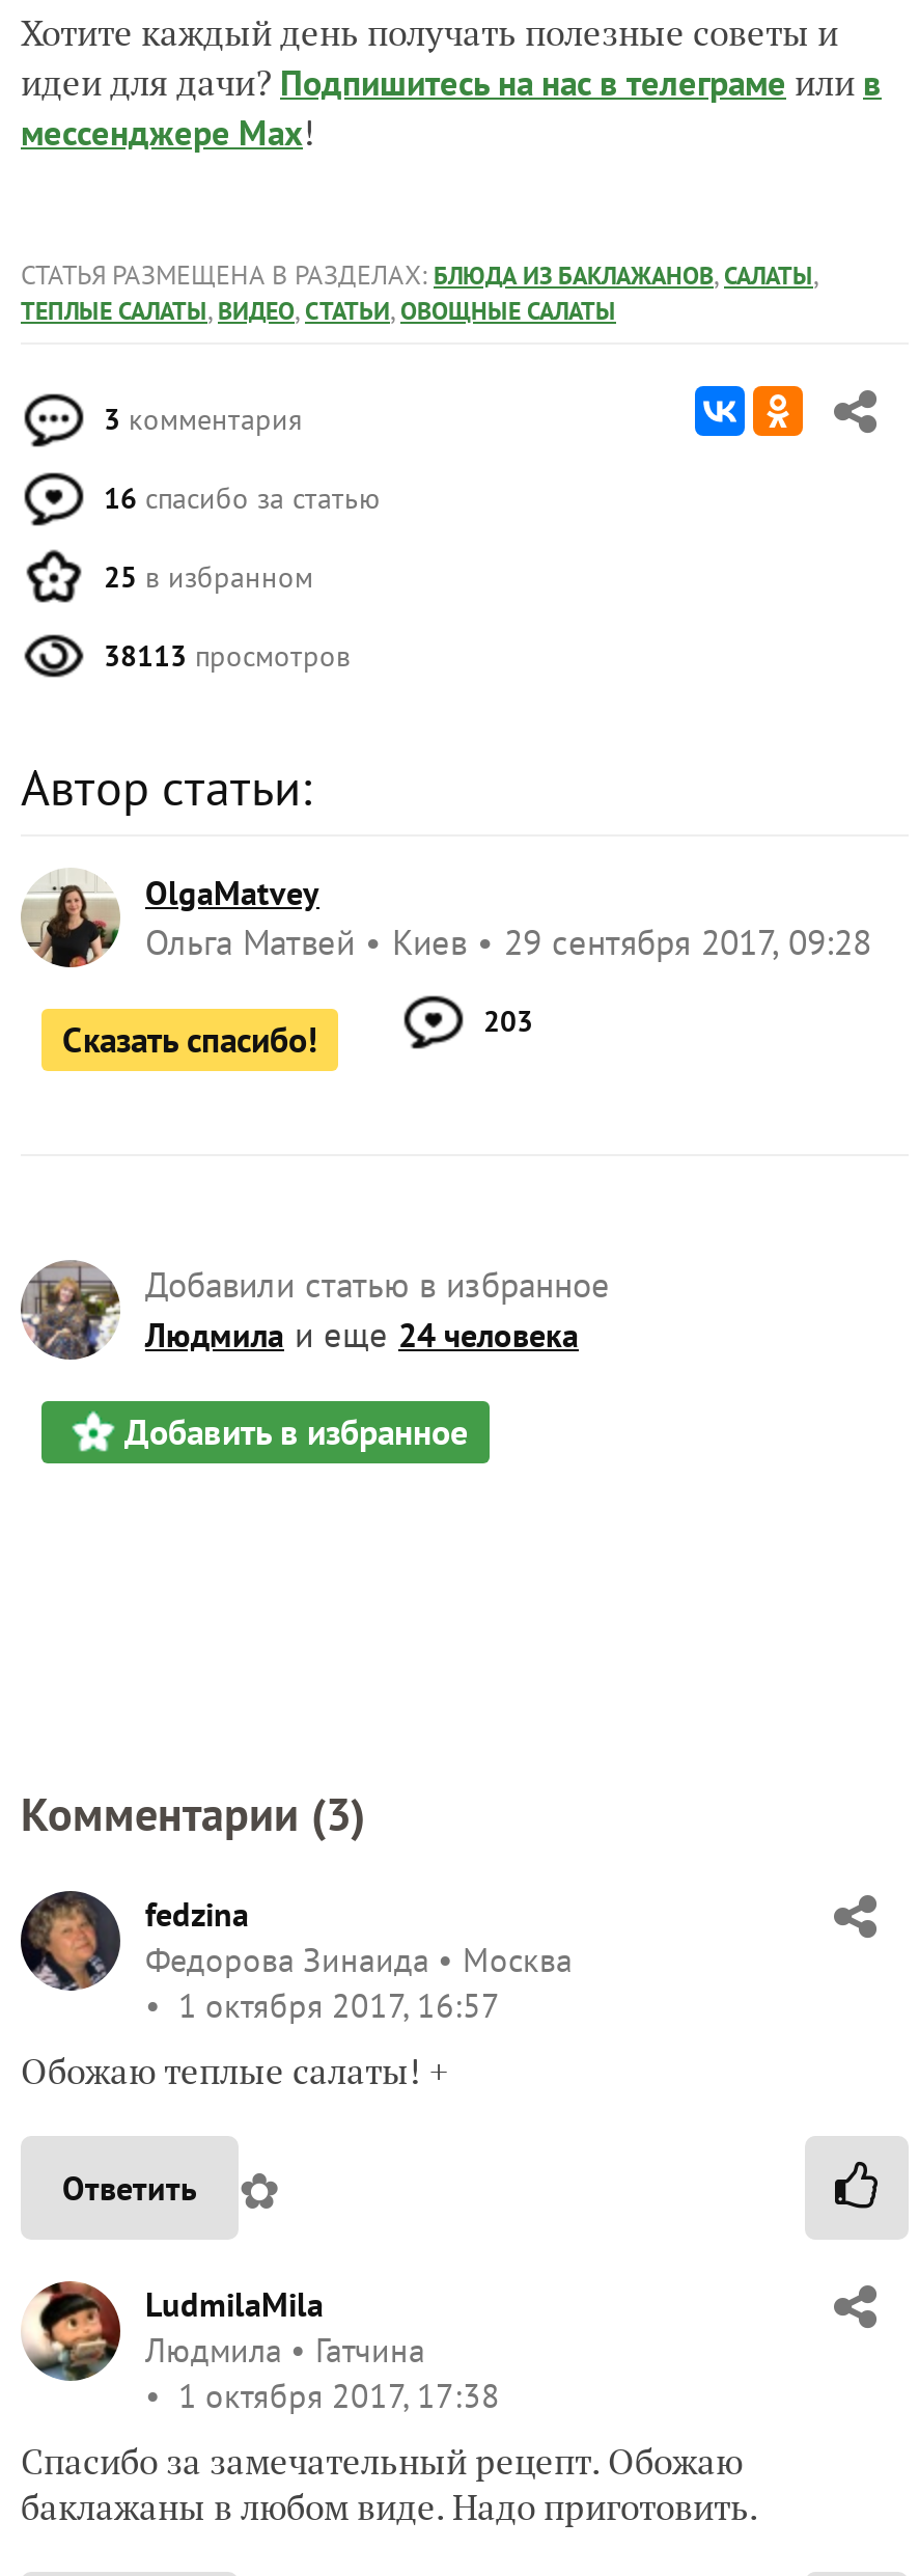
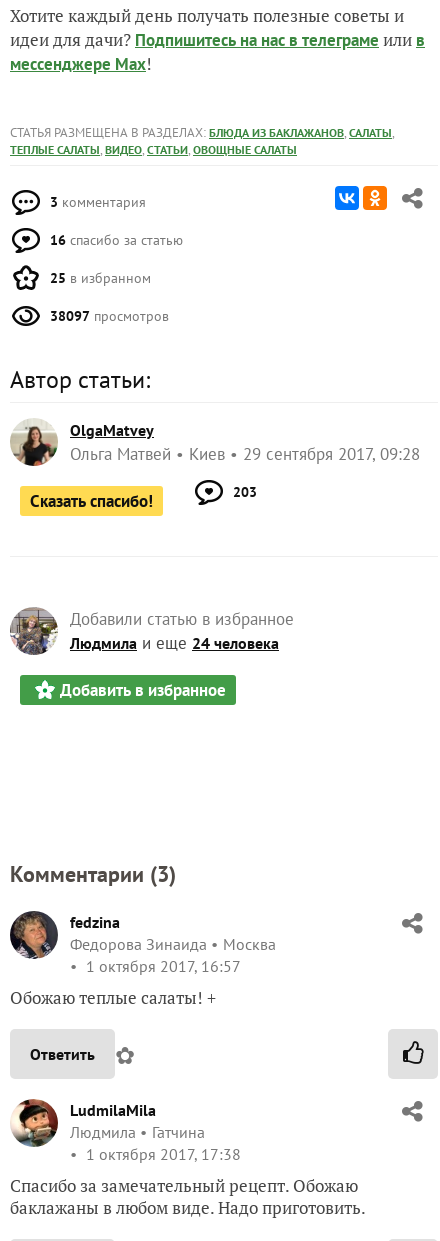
- 38113 просмотров
+ 38097 просмотров
